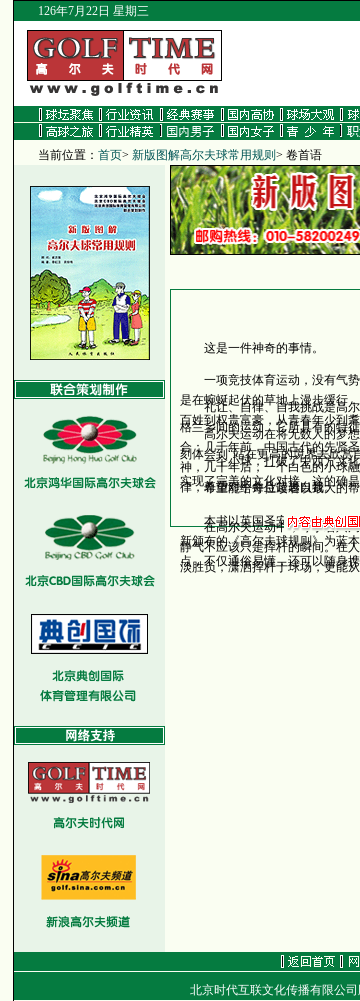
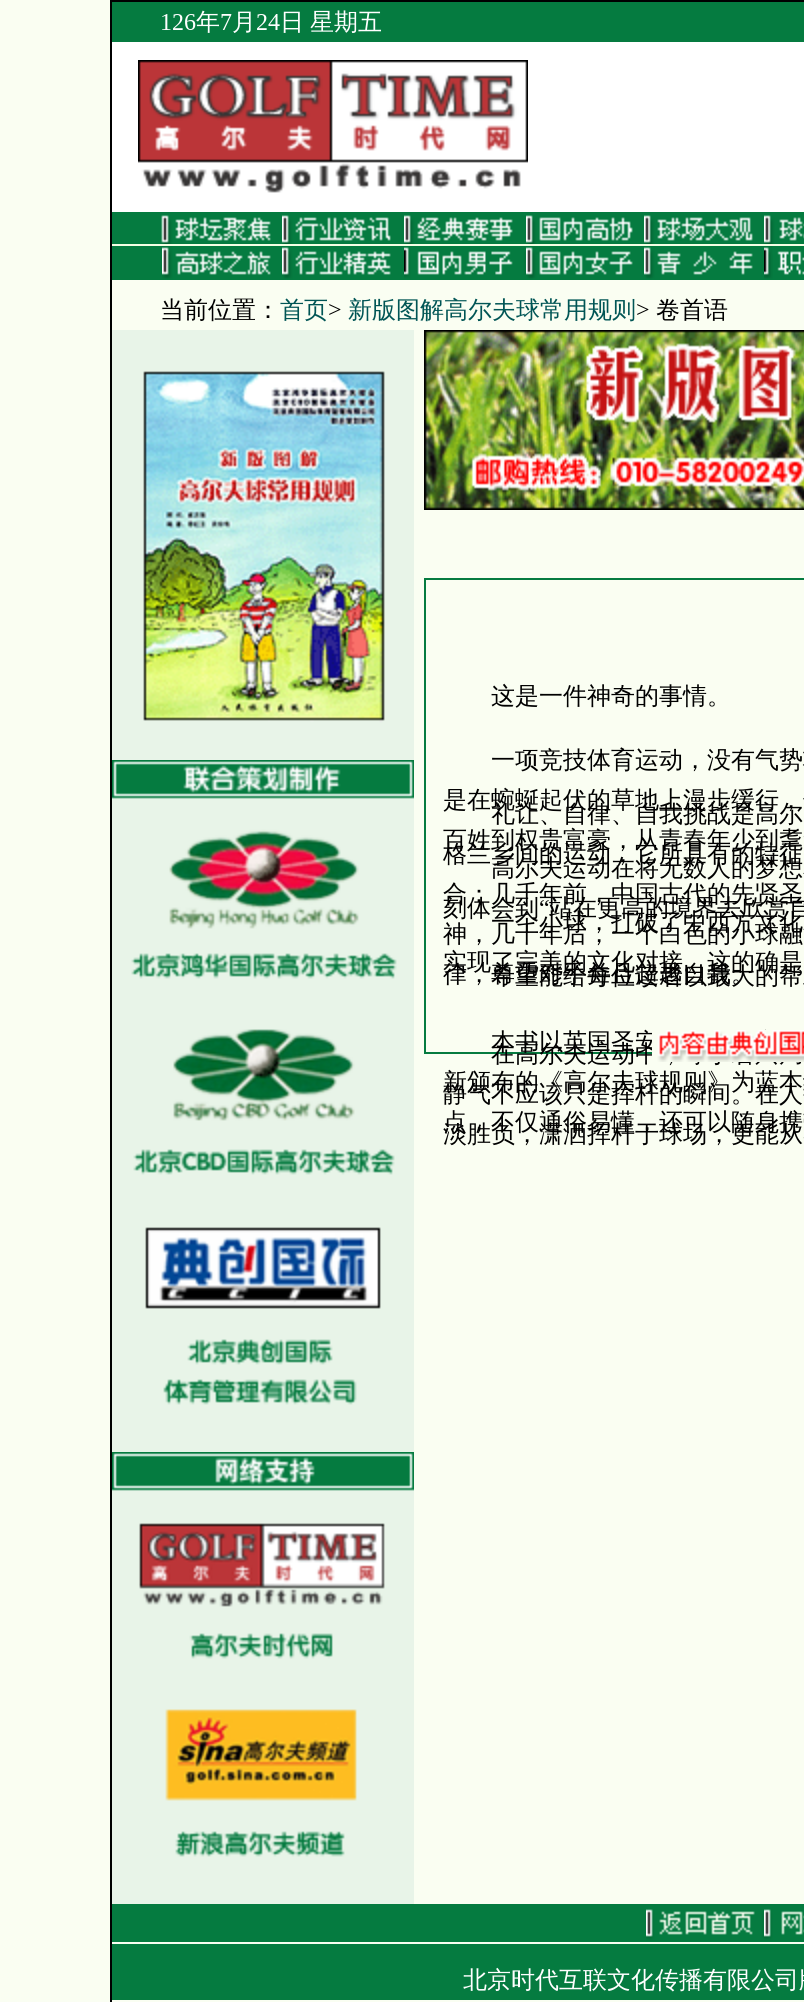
- 126年7月22日 星期三
+ 126年7月24日 星期五
